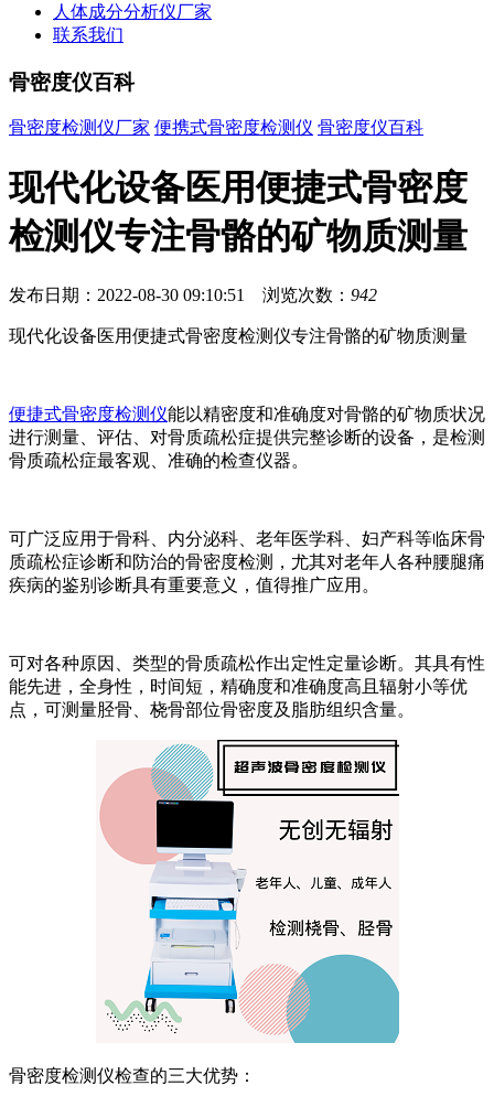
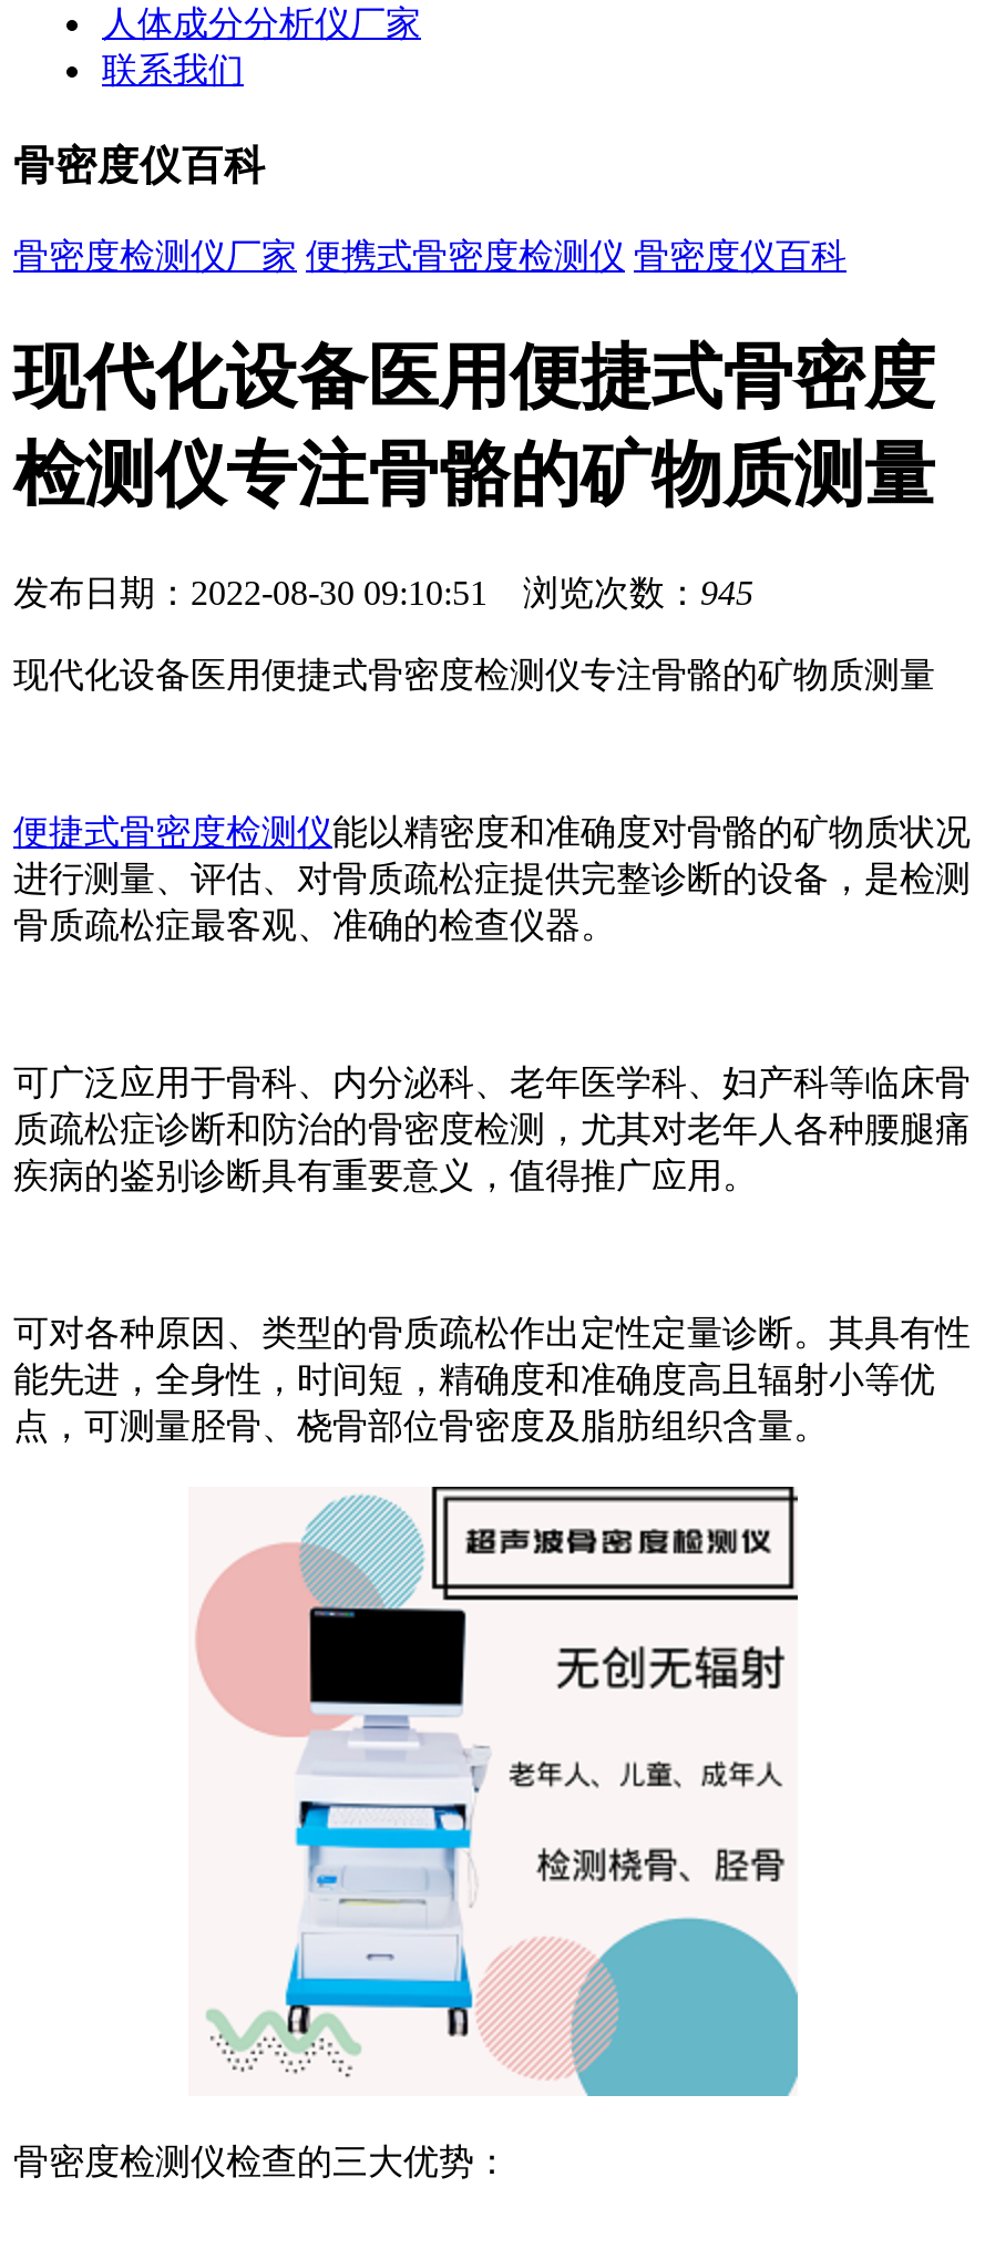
- 发布日期：2022-08-30 09:10:51 浏览次数：942
+ 发布日期：2022-08-30 09:10:51 浏览次数：945
